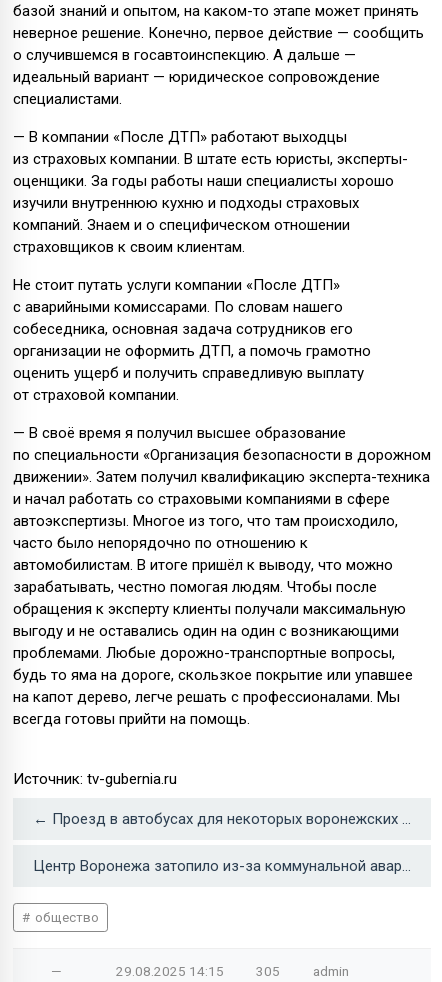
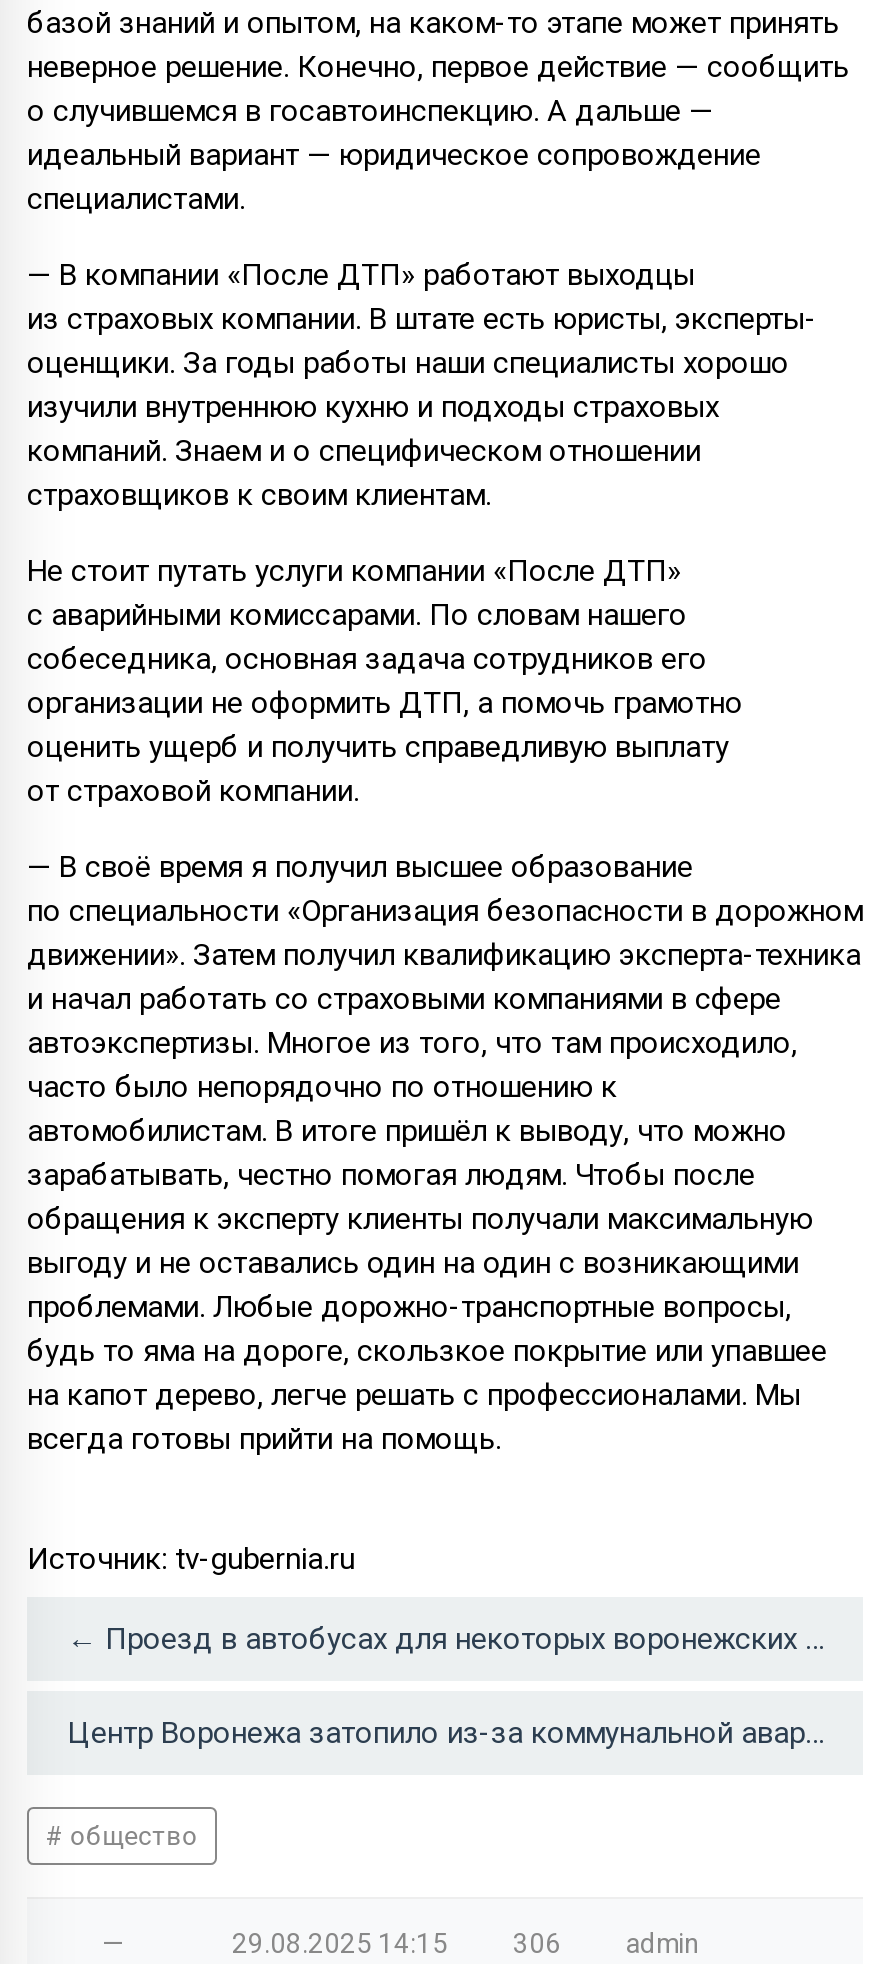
- 29.08.2025 14:15 305
+ 29.08.2025 14:15 306
